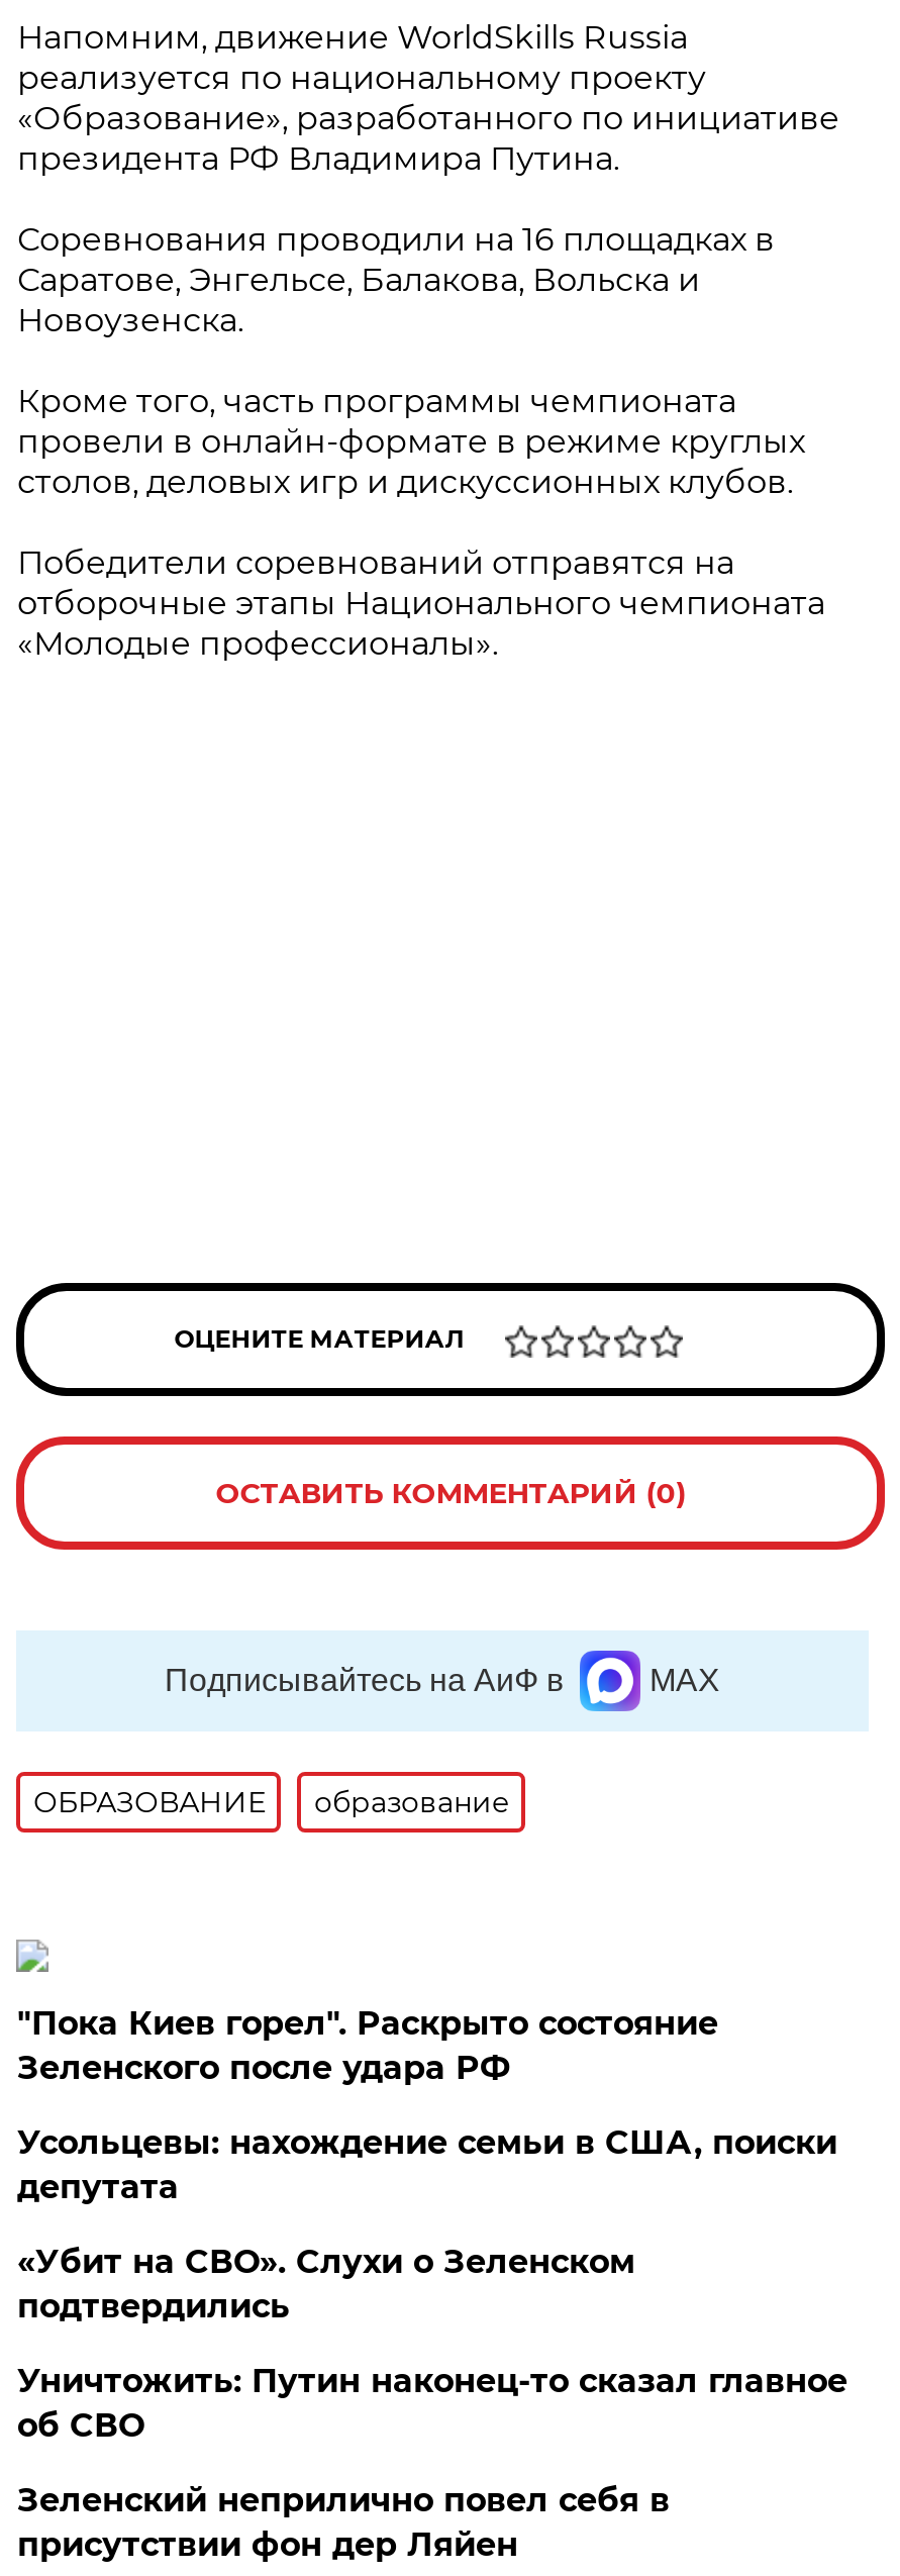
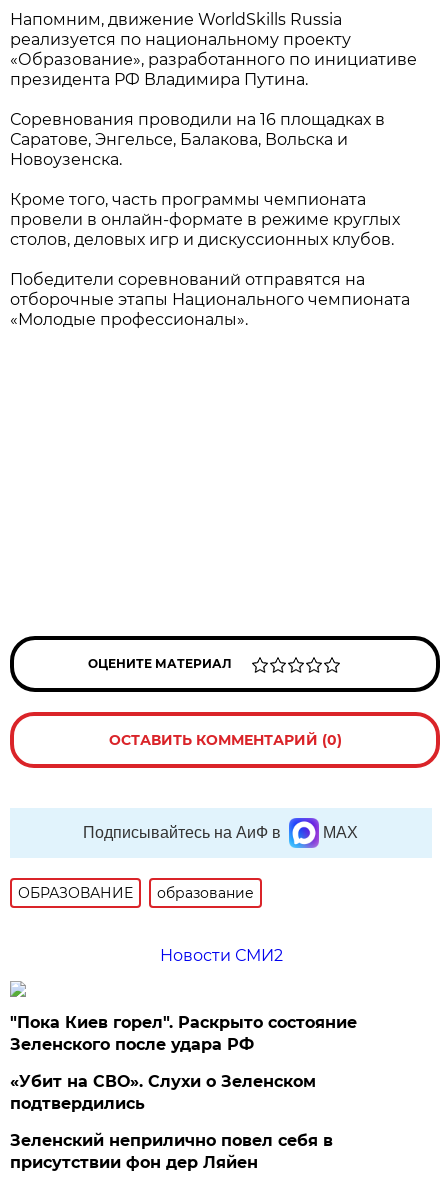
+ Новости СМИ2

moved down: "Пока Киев горел". Раскрыто состояние | Зеленского после удара РФ

- Усольцевы: нахождение семьи в США, поиски
- депутата

- Уничтожить: Путин наконец-то сказал главное
- об СВО
